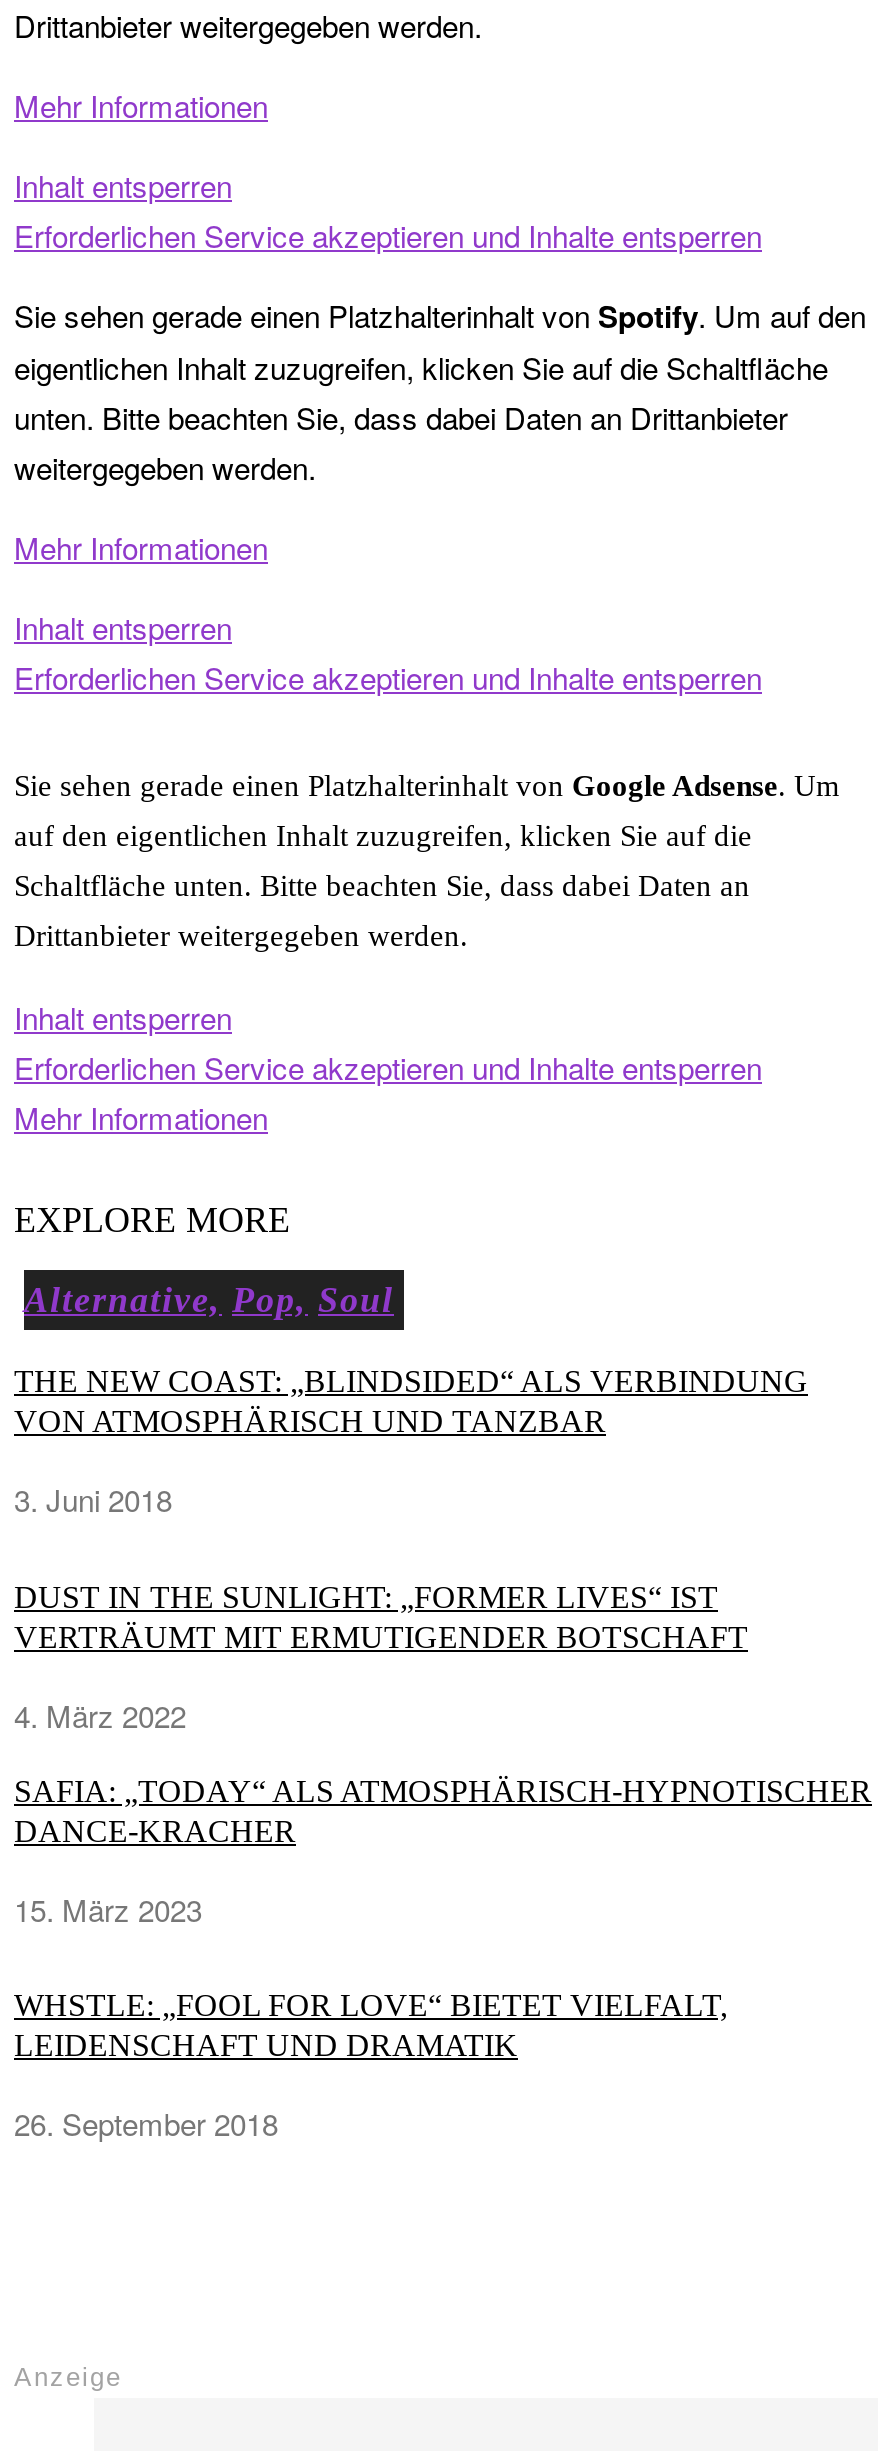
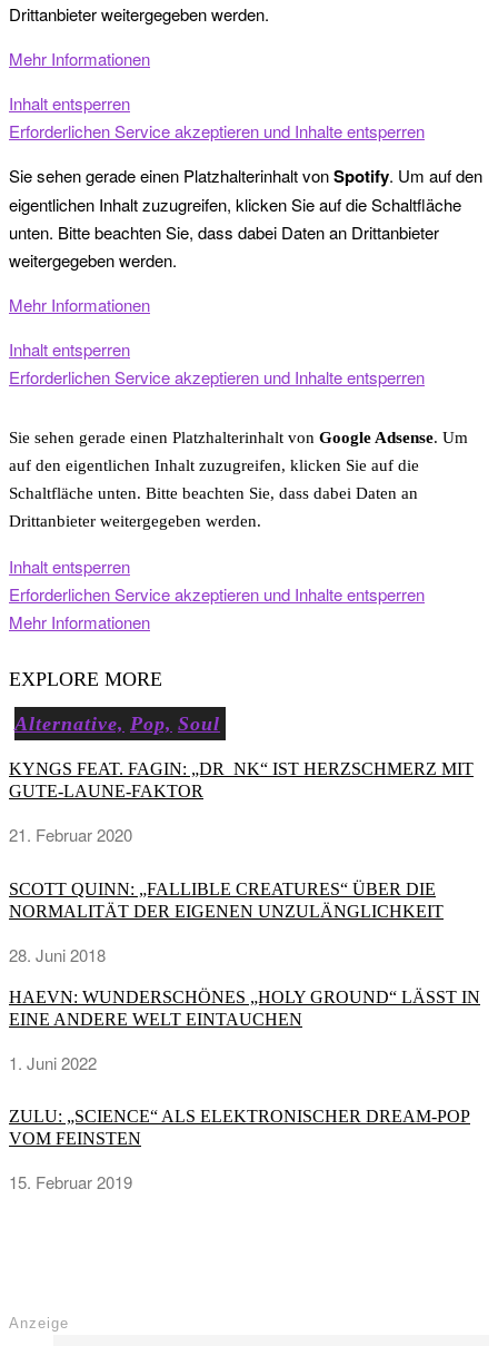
- THE NEW COAST: „BLINDSIDED“ ALS VERBINDUNG
- VON ATMOSPHÄRISCH UND TANZBAR
+ KYNGS FEAT. FAGIN: „DR_NK“ IST HERZSCHMERZ MIT
+ GUTE-LAUNE-FAKTOR

- 3. Juni 2018
+ 21. Februar 2020

- DUST IN THE SUNLIGHT: „FORMER LIVES“ IST
- VERTRÄUMT MIT ERMUTIGENDER BOTSCHAFT
+ SCOTT QUINN: „FALLIBLE CREATURES“ ÜBER DIE
+ NORMALITÄT DER EIGENEN UNZULÄNGLICHKEIT

- 4. März 2022
+ 28. Juni 2018

- SAFIA: „TODAY“ ALS ATMOSPHÄRISCH-HYPNOTISCHER
- DANCE-KRACHER
+ HAEVN: WUNDERSCHÖNES „HOLY GROUND“ LÄSST IN
+ EINE ANDERE WELT EINTAUCHEN

- 15. März 2023
+ 1. Juni 2022

- WHSTLE: „FOOL FOR LOVE“ BIETET VIELFALT,
- LEIDENSCHAFT UND DRAMATIK
+ ZULU: „SCIENCE“ ALS ELEKTRONISCHER DREAM-POP
+ VOM FEINSTEN

- 26. September 2018
+ 15. Februar 2019
